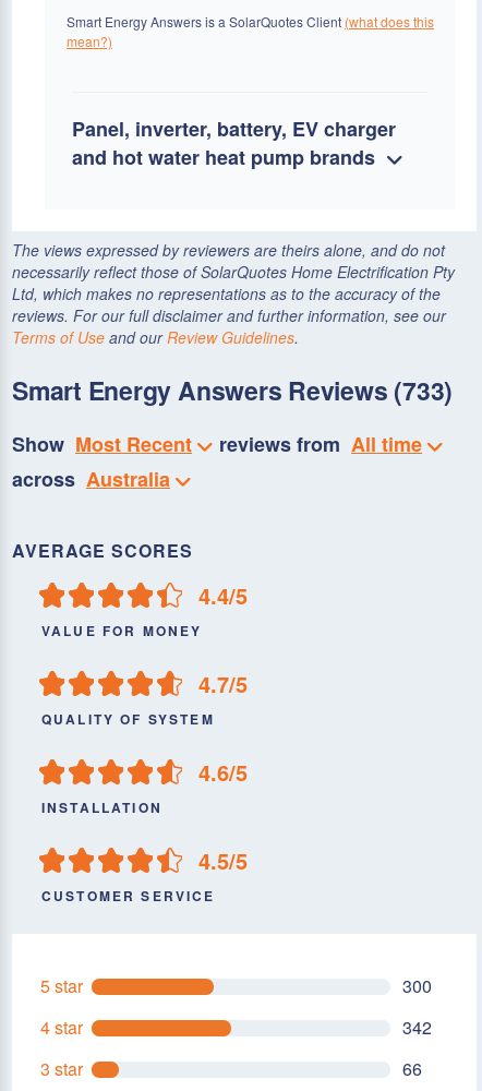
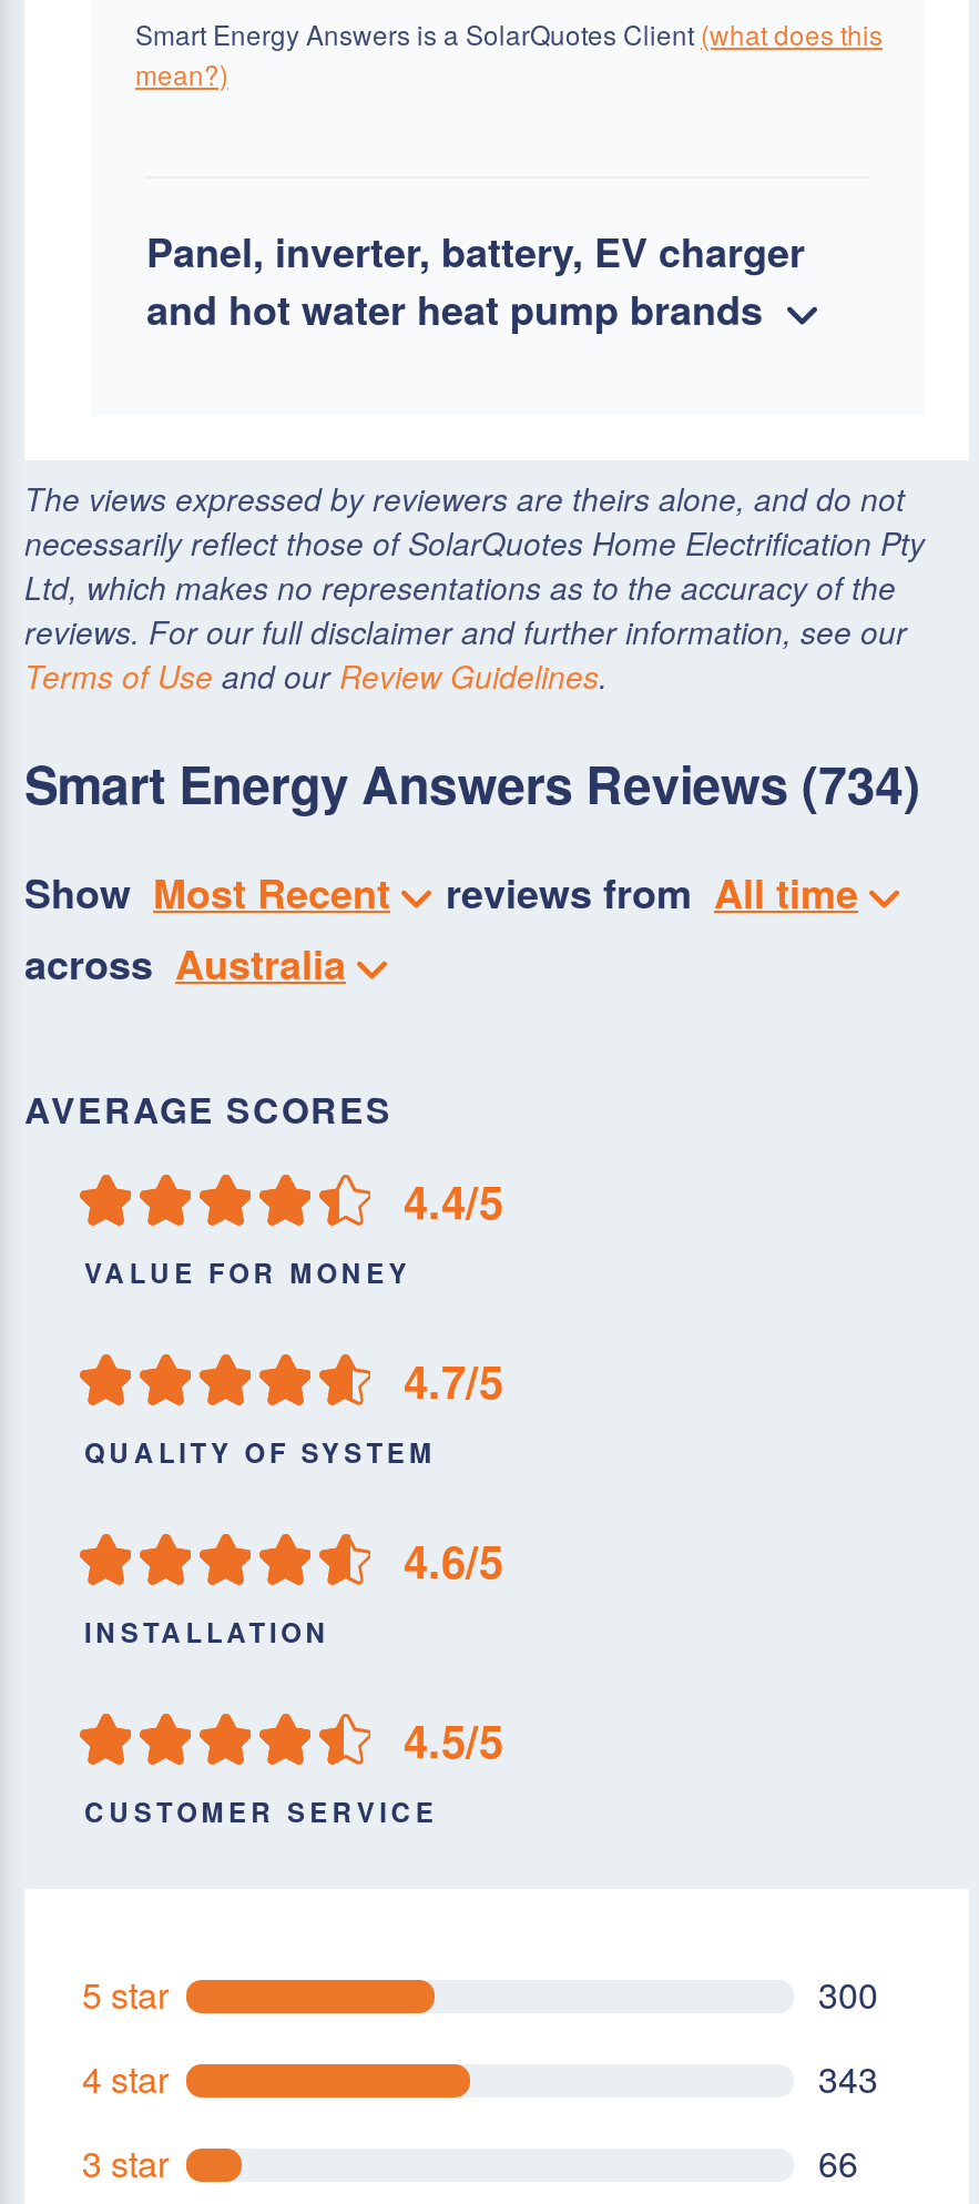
- Smart Energy Answers Reviews (733)
+ Smart Energy Answers Reviews (734)

- 342
+ 343
